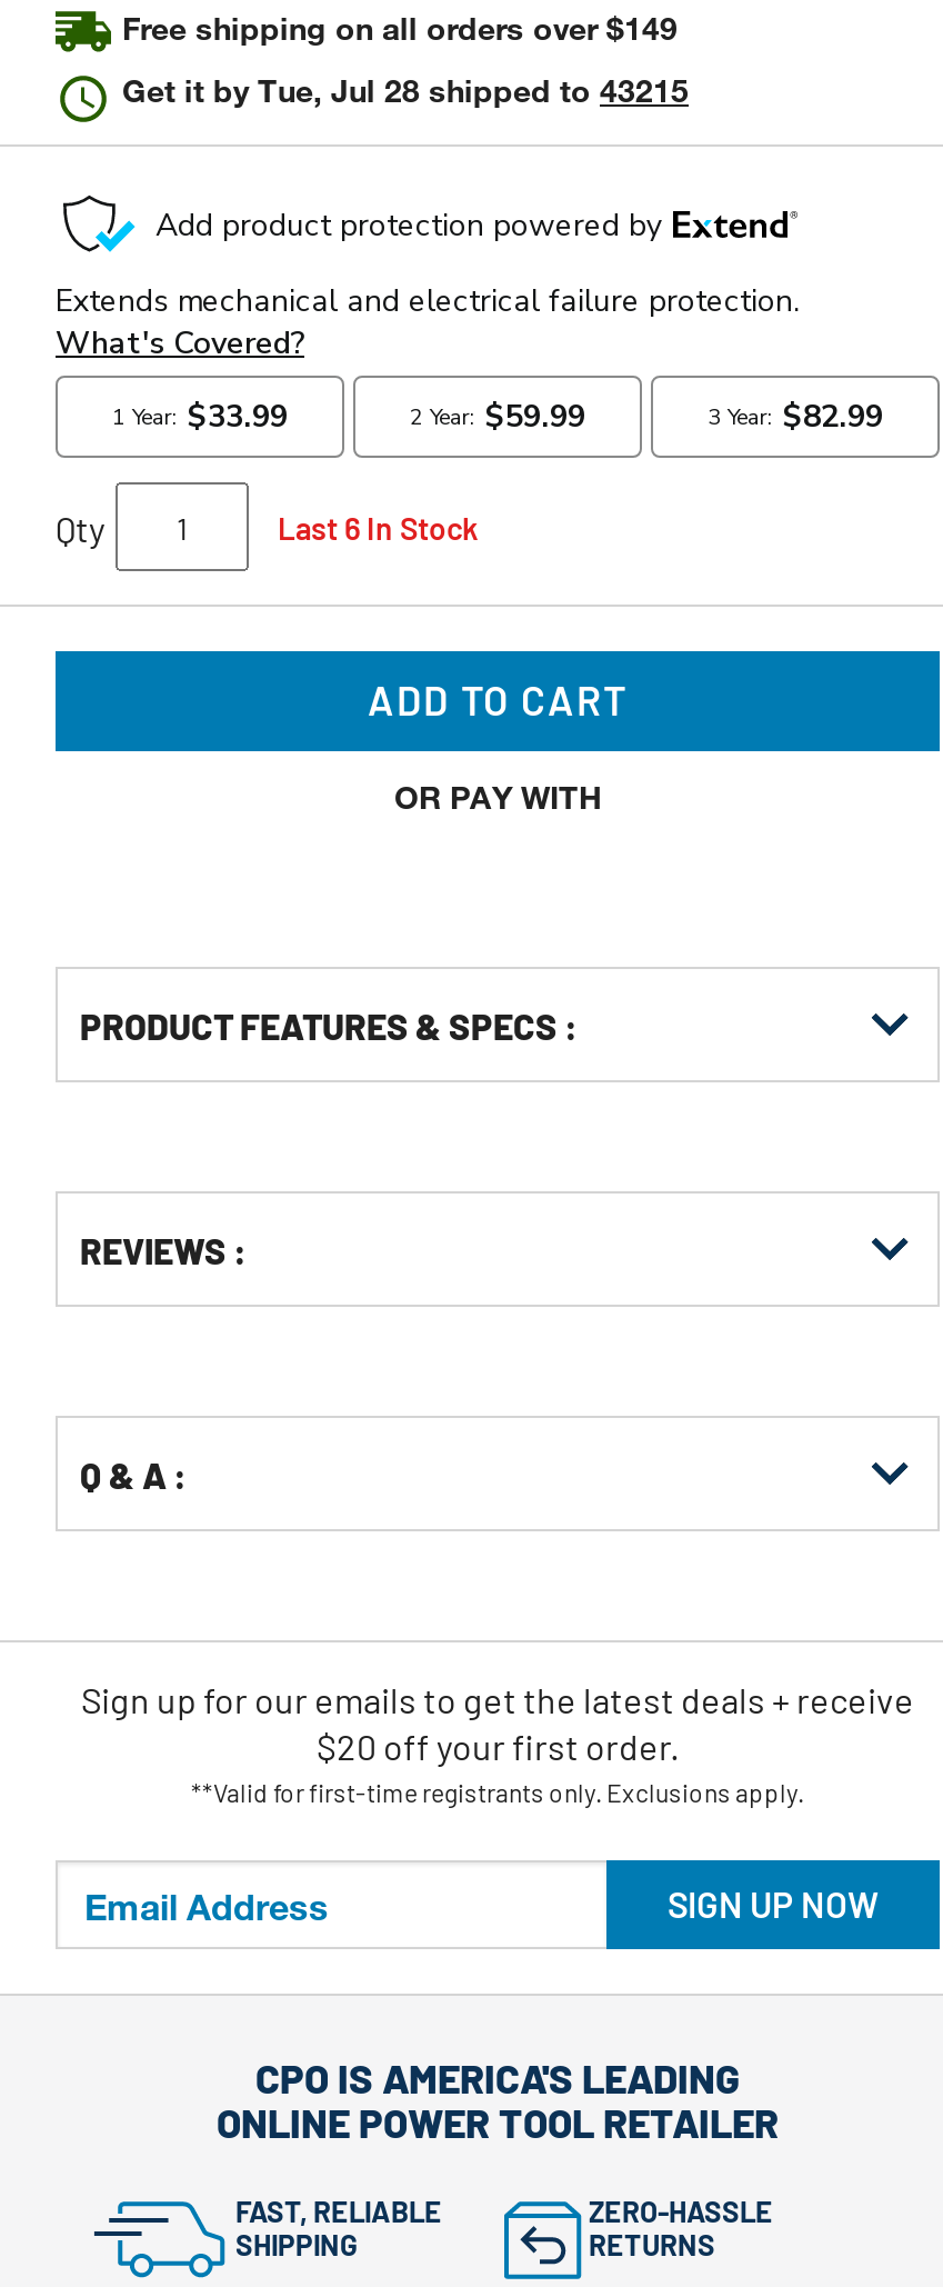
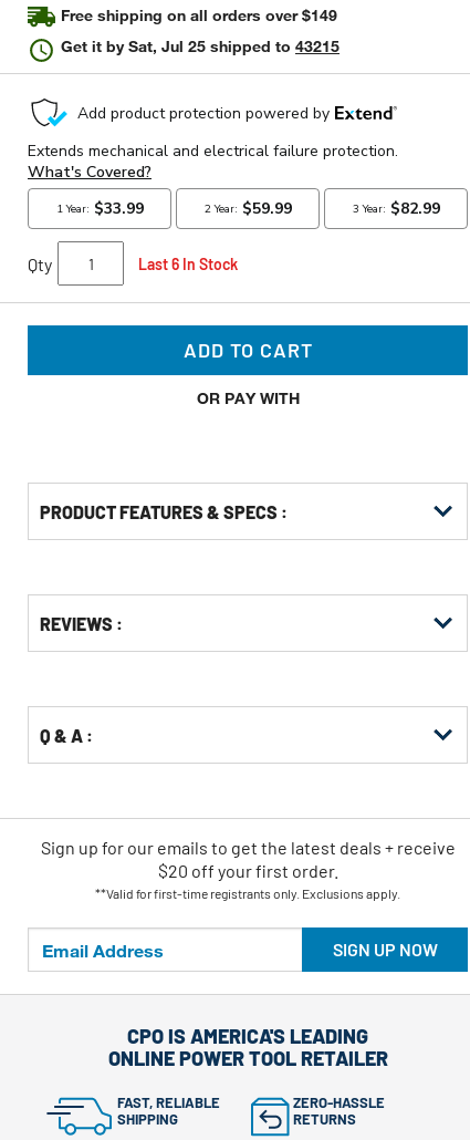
- Get it by Tue, Jul 28 shipped to 43215
+ Get it by Sat, Jul 25 shipped to 43215
